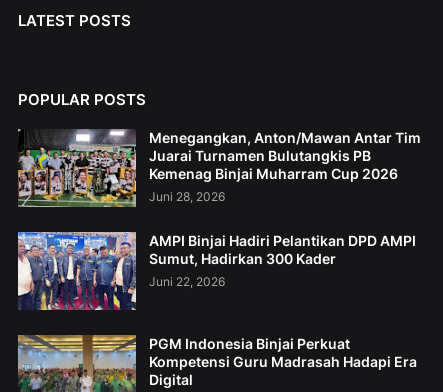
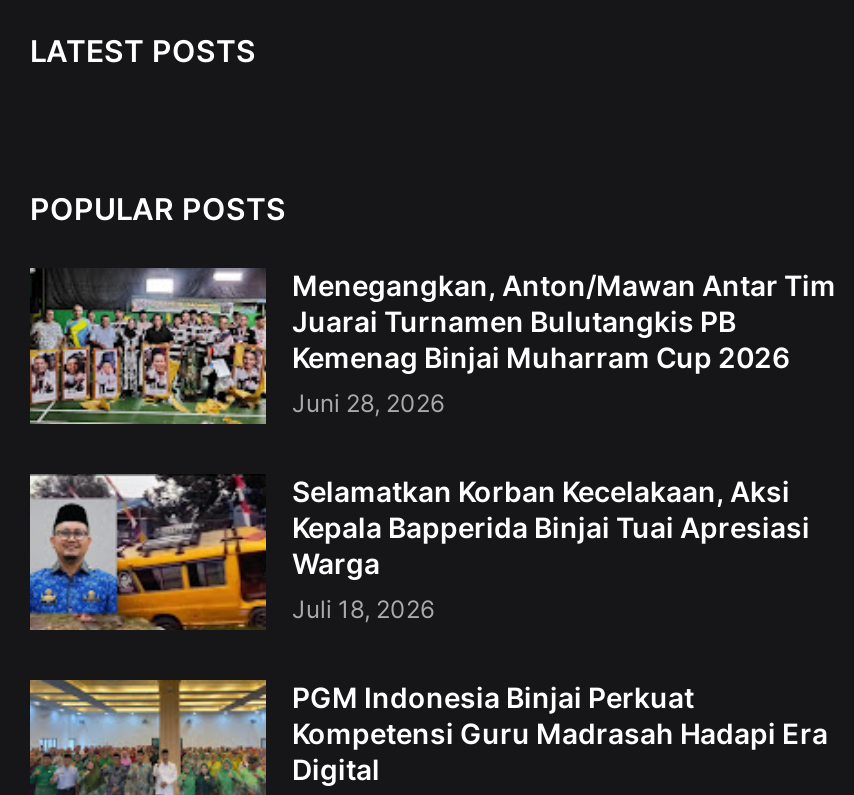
- [image]
- AMPI Binjai Hadiri Pelantikan DPD AMPI
- Sumut, Hadirkan 300 Kader
- Juni 22, 2026
+ [image]
+ Selamatkan Korban Kecelakaan, Aksi
+ Kepala Bapperida Binjai Tuai Apresiasi
+ Warga
+ Juli 18, 2026
